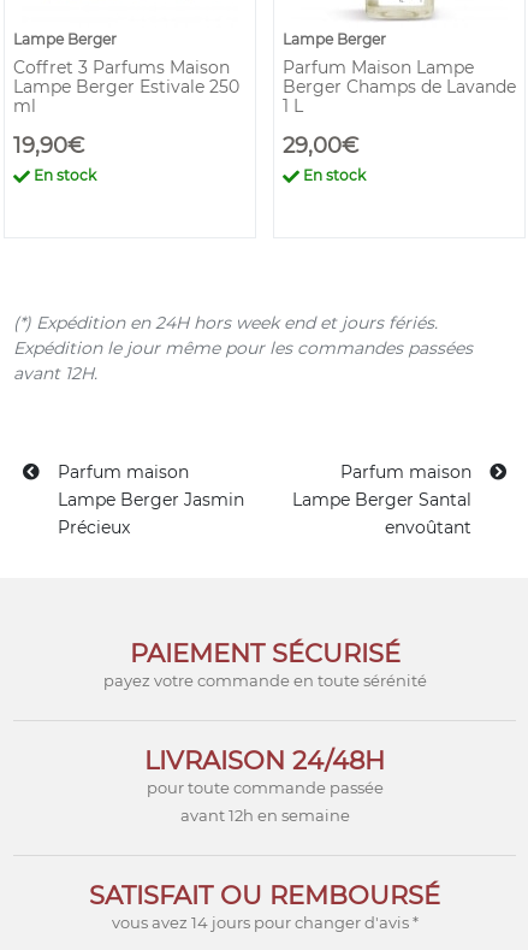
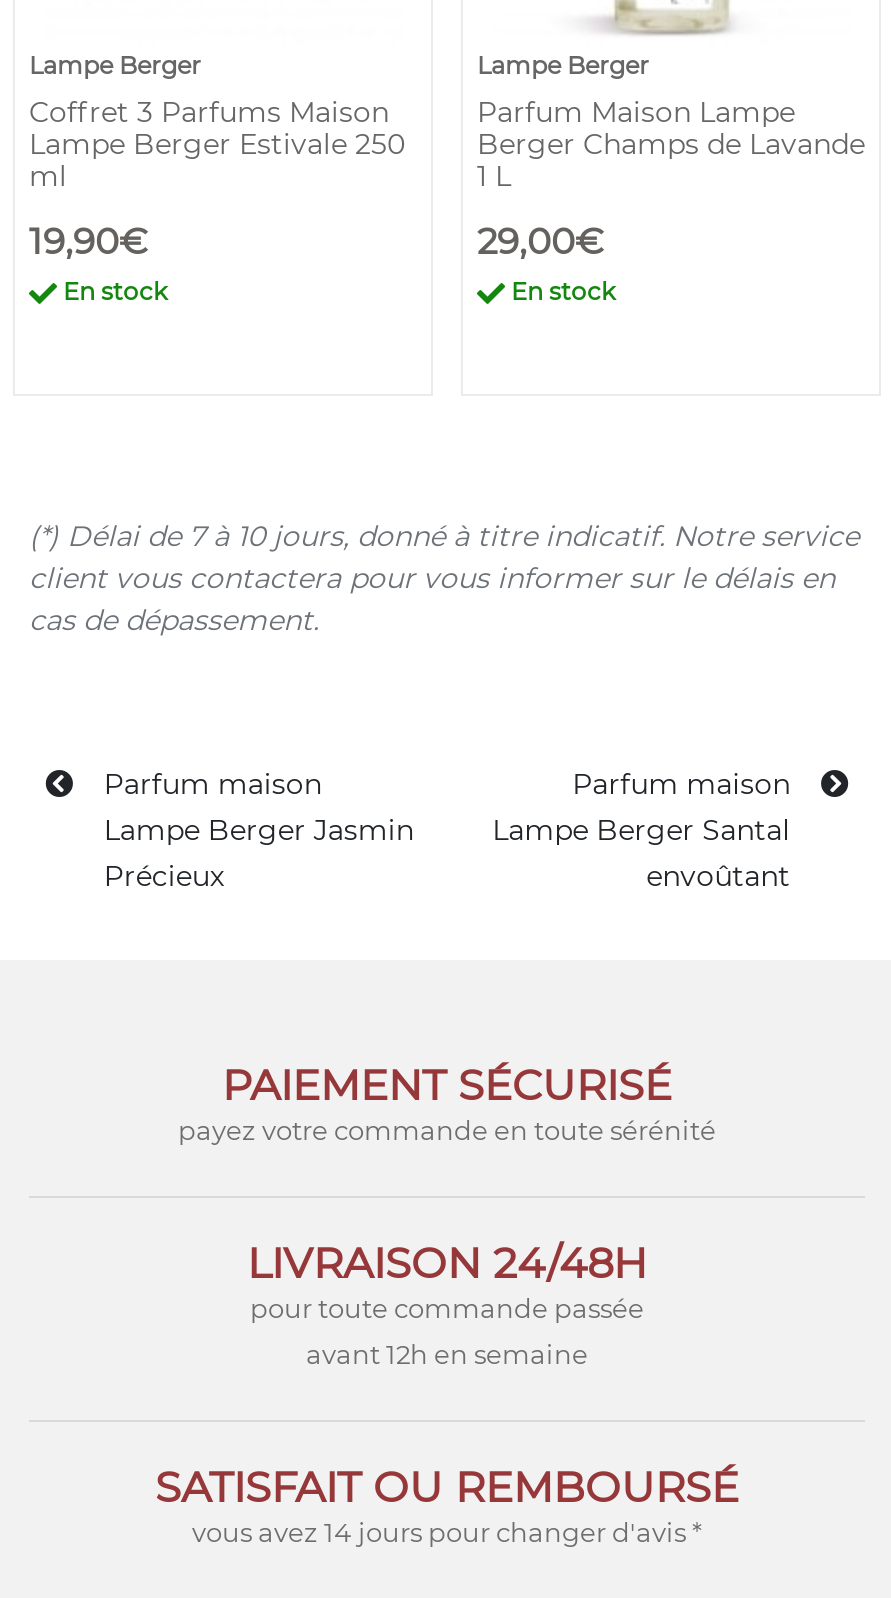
- (*) Expédition en 24H hors week end et jours fériés.
- Expédition le jour même pour les commandes passées
- avant 12H.
+ (*) Délai de 7 à 10 jours, donné à titre indicatif. Notre service
+ client vous contactera pour vous informer sur le délais en
+ cas de dépassement.
